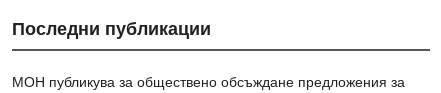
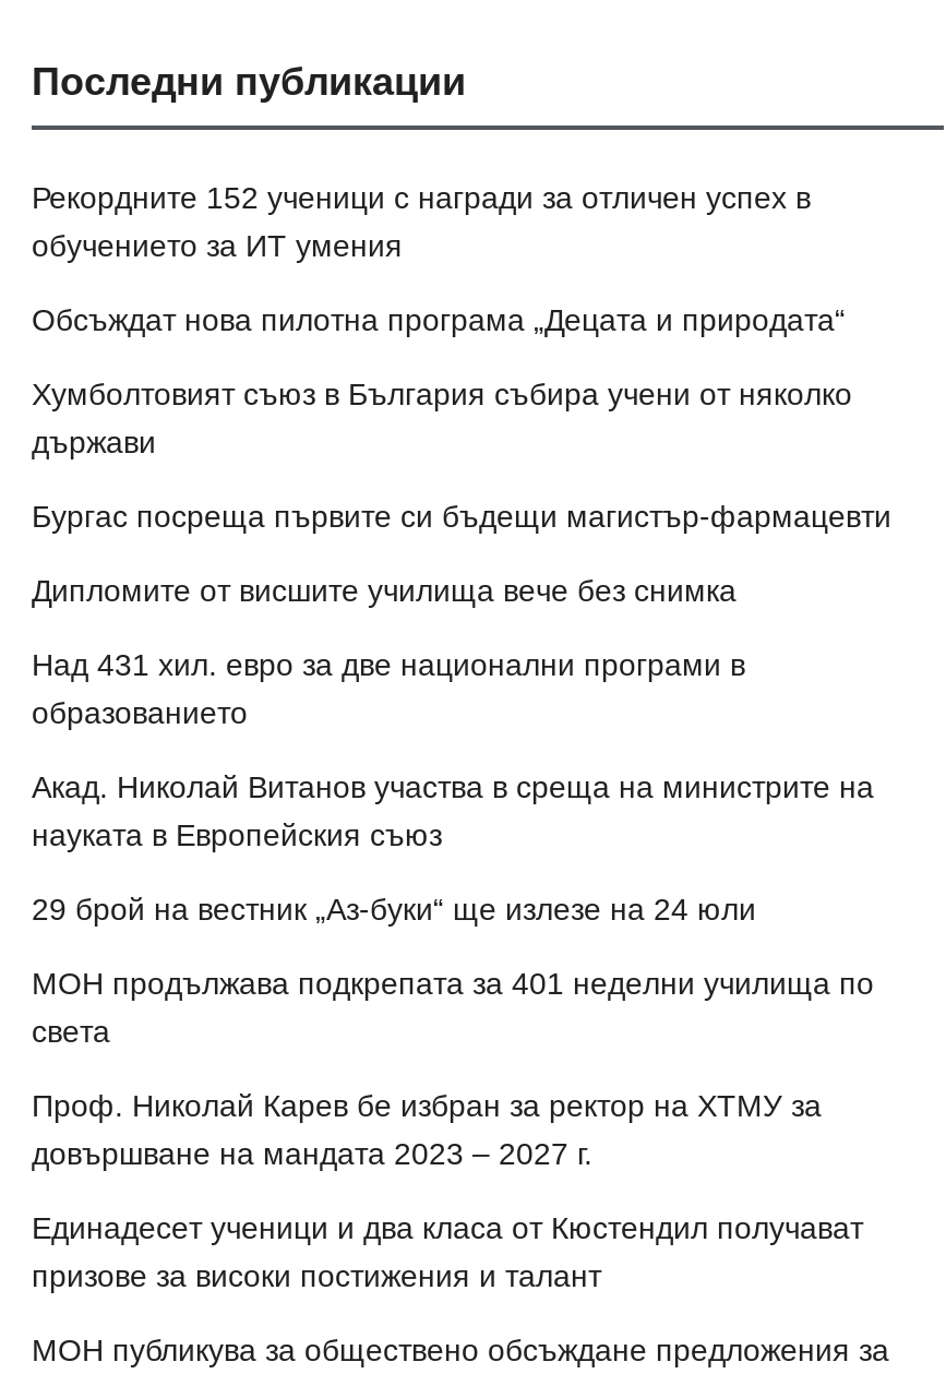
+ Рекордните 152 ученици с награди за отличен успех в
+ обучението за ИТ умения
+ Обсъждат нова пилотна програма „Децата и природата“
+ Хумболтовият съюз в България събира учени от няколко
+ държави
+ Бургас посреща първите си бъдещи магистър-фармацевти
+ Дипломите от висшите училища вече без снимка
+ Над 431 хил. евро за две национални програми в
+ образованието
+ Акад. Николай Витанов участва в среща на министрите на
+ науката в Европейския съюз
+ 29 брой на вестник „Аз-буки“ ще излезе на 24 юли
+ МОН продължава подкрепата за 401 неделни училища по
+ света
+ Проф. Николай Карев бе избран за ректор на ХТМУ за
+ довършване на мандата 2023 – 2027 г.
+ Единадесет ученици и два класа от Кюстендил получават
+ призове за високи постижения и талант
